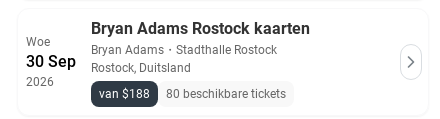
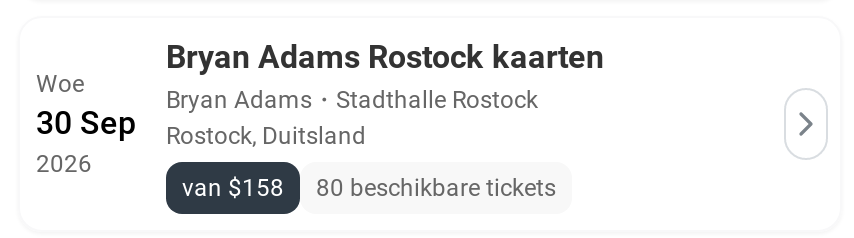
- van $188 80 beschikbare tickets
+ van $158 80 beschikbare tickets
